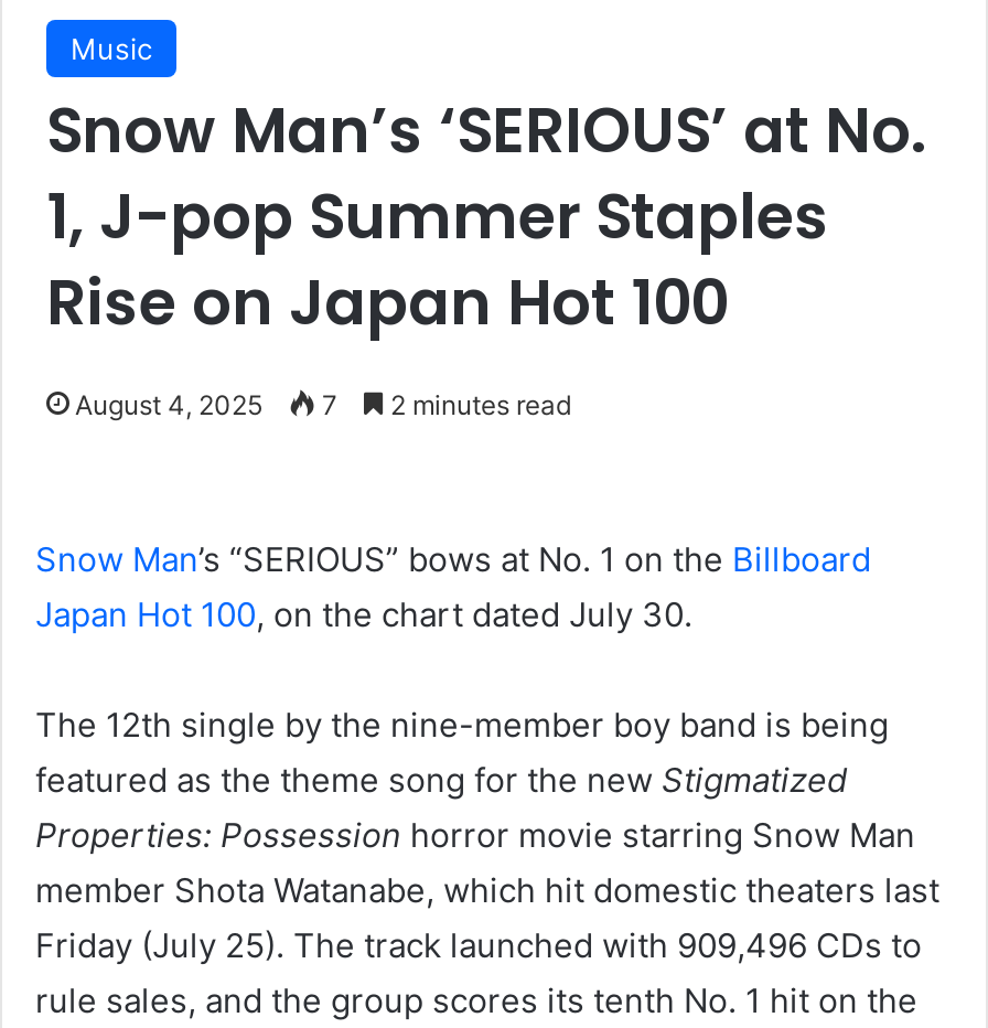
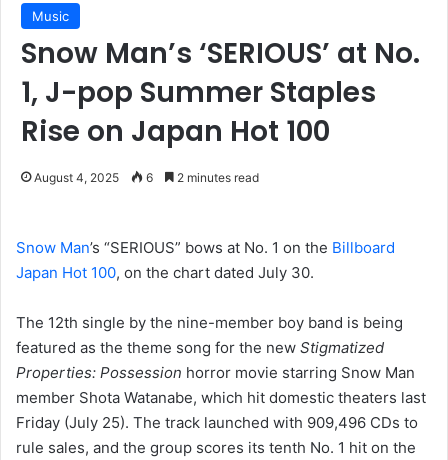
- August 4, 2025 7 2 minutes read
+ August 4, 2025 6 2 minutes read
